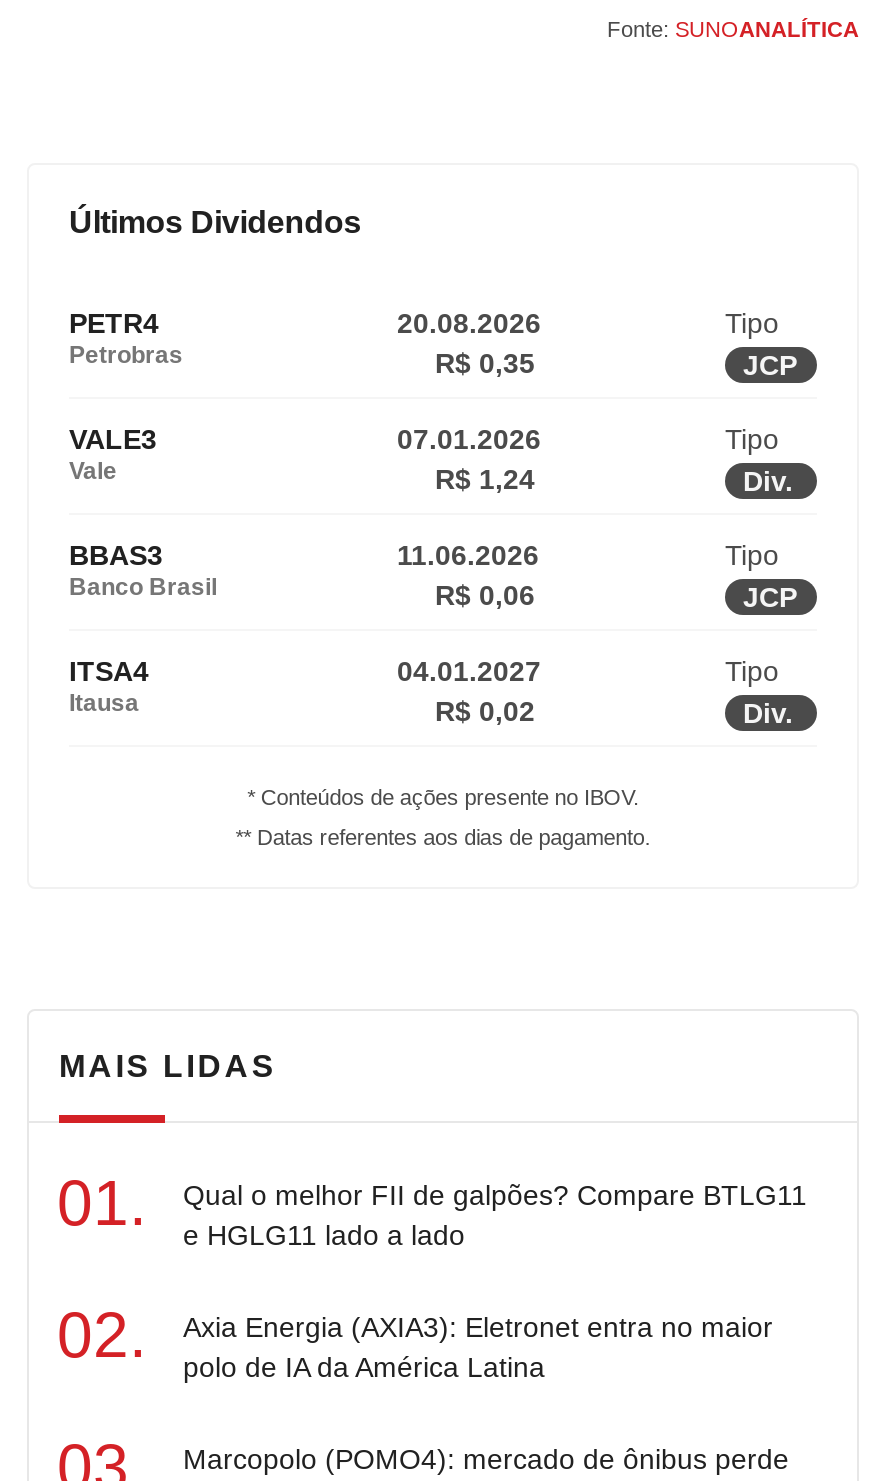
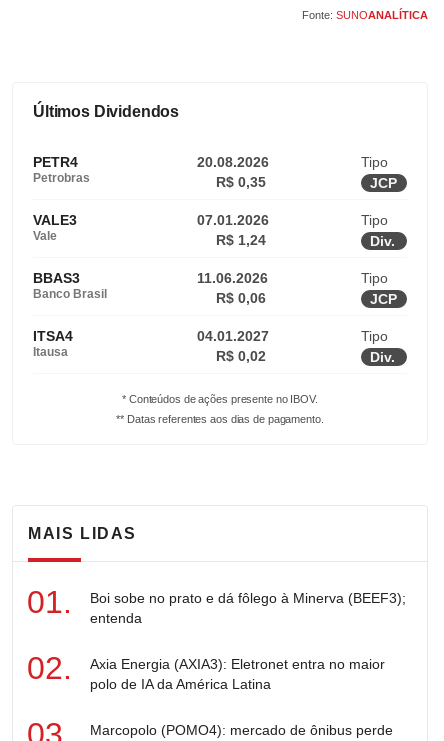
- Qual o melhor FII de galpões? Compare BTLG11
- e HGLG11 lado a lado
+ Boi sobe no prato e dá fôlego à Minerva (BEEF3);
+ entenda
